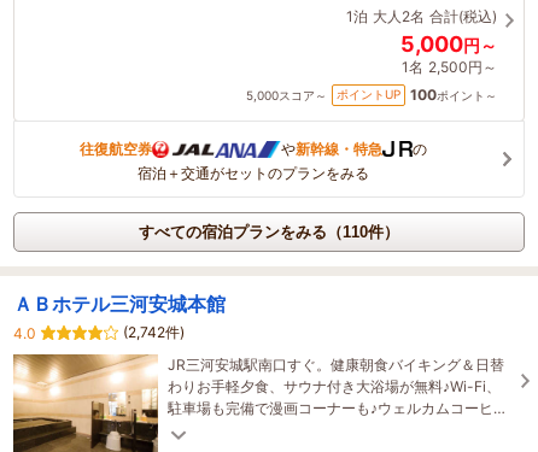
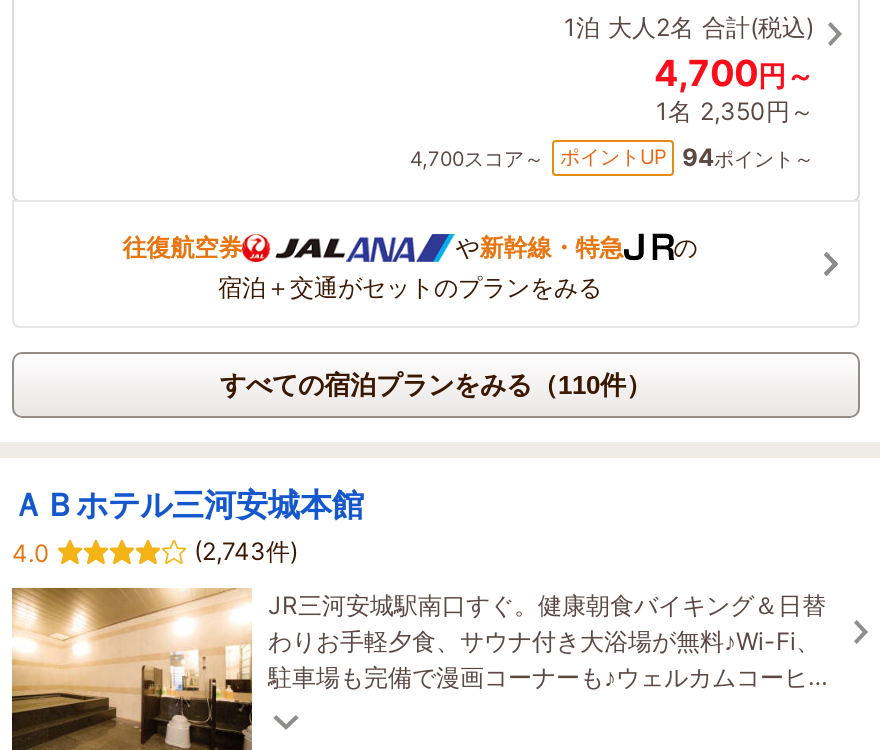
- 5,000円～
+ 4,700円～

- 1名 2,500円～
+ 1名 2,350円～

- 5,000スコア～
+ 4,700スコア～

- 100ポイント～
+ 94ポイント～

- (2,742件)
+ (2,743件)
